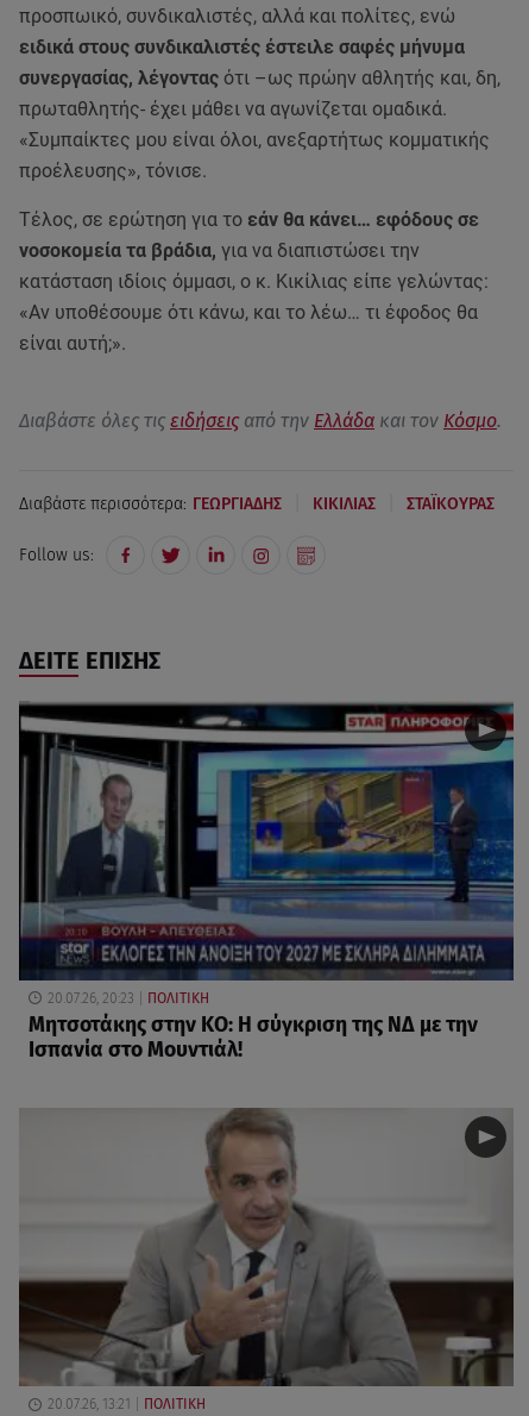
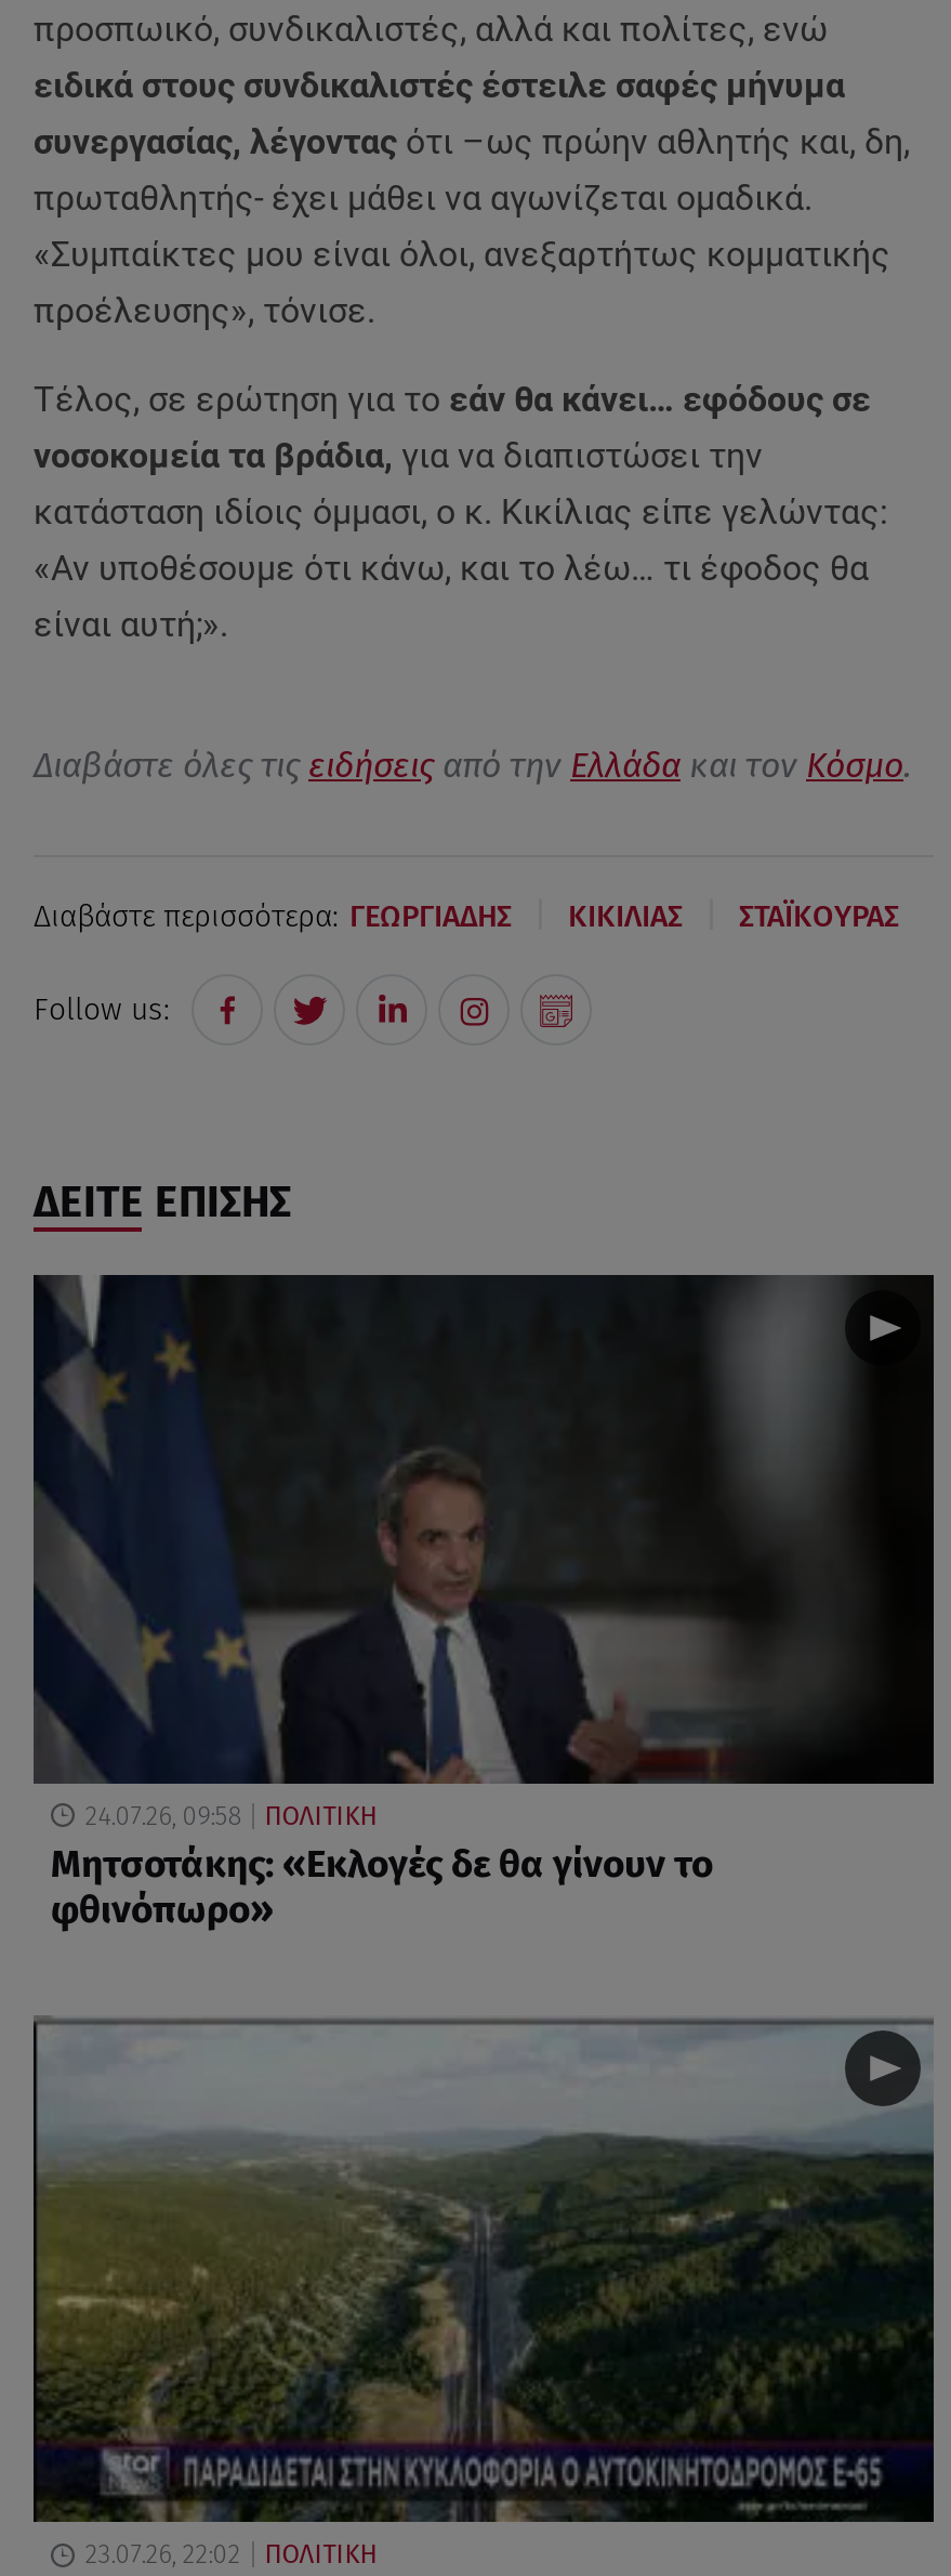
- [image]
- 20.07.26, 20:23 ΠΟΛΙΤΙΚΗ
+ [image]
+ 24.07.26, 09:58 ΠΟΛΙΤΙΚΗ

- Μητσοτάκης στην ΚΟ: Η σύγκριση της ΝΔ με την
- Ισπανία στο Μουντιάλ!
+ Μητσοτάκης: «Εκλογές δε θα γίνουν το
+ φθινόπωρο»

- [image]
- 20.07.26, 13:21 ΠΟΛΙΤΙΚΗ
+ [image]
+ 23.07.26, 22:02 ΠΟΛΙΤΙΚΗ
